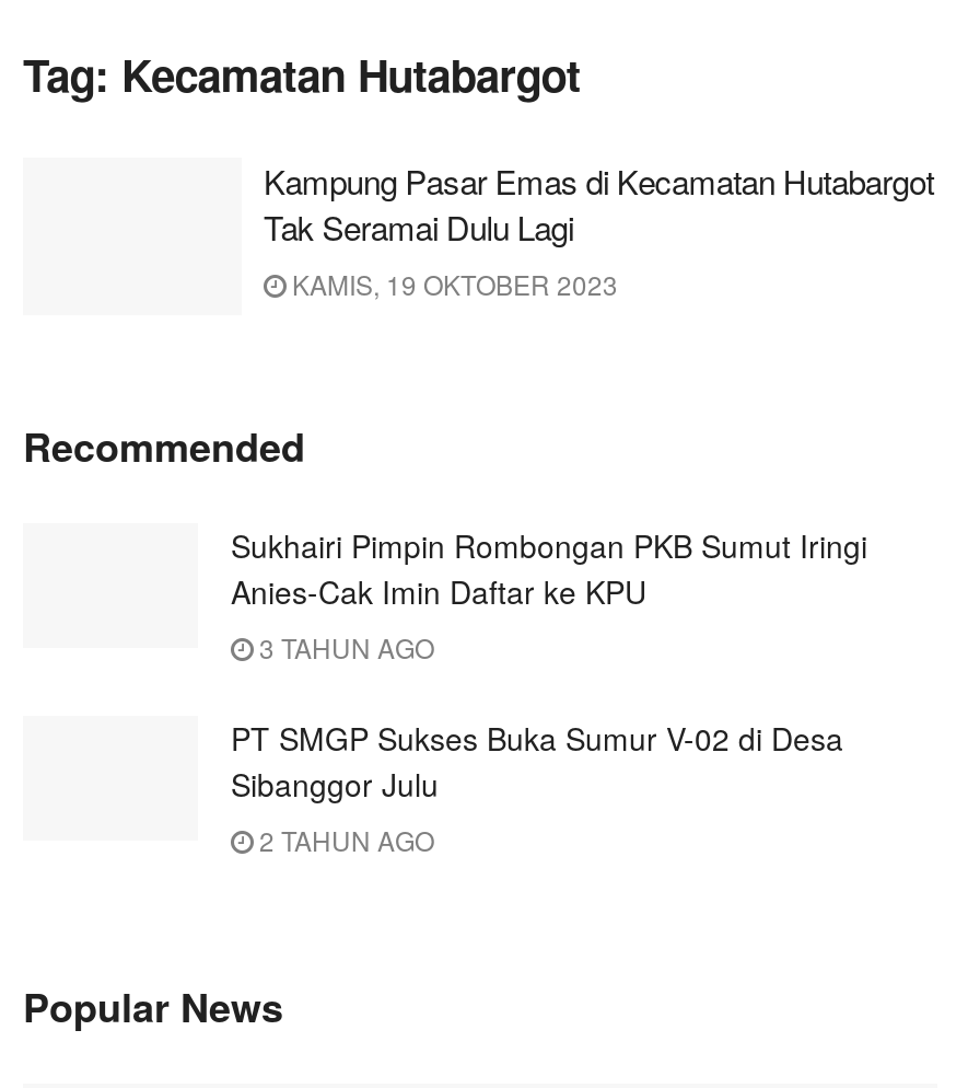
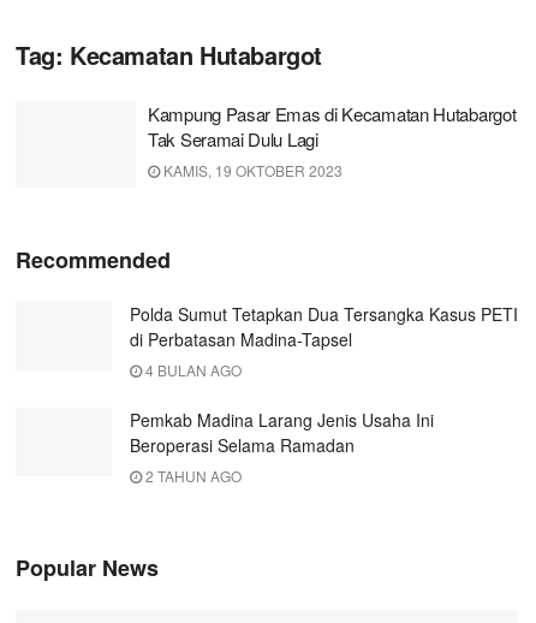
- Sukhairi Pimpin Rombongan PKB Sumut Iringi
- Anies-Cak Imin Daftar ke KPU
- 3 TAHUN AGO
+ Polda Sumut Tetapkan Dua Tersangka Kasus PETI
+ di Perbatasan Madina-Tapsel
+ 4 BULAN AGO

- PT SMGP Sukses Buka Sumur V-02 di Desa
- Sibanggor Julu
+ Pemkab Madina Larang Jenis Usaha Ini
+ Beroperasi Selama Ramadan
